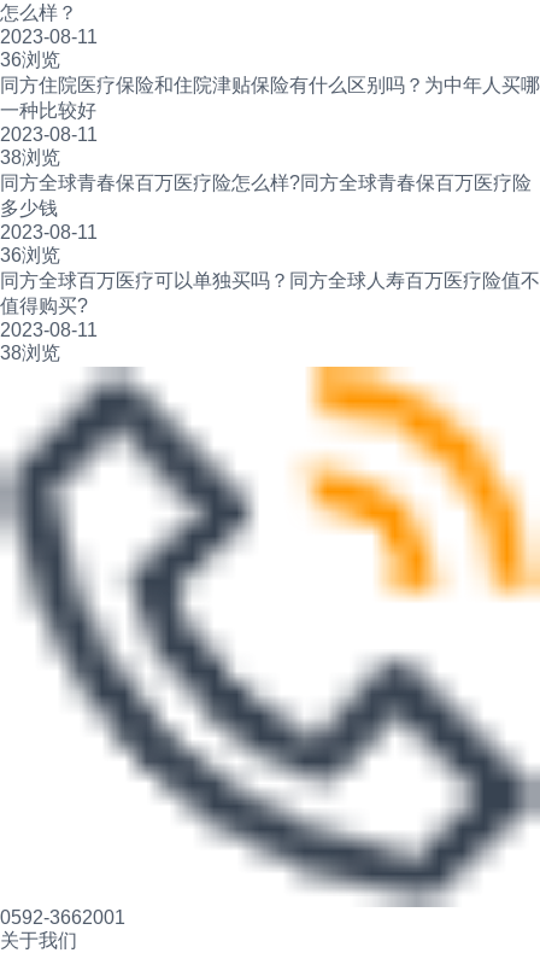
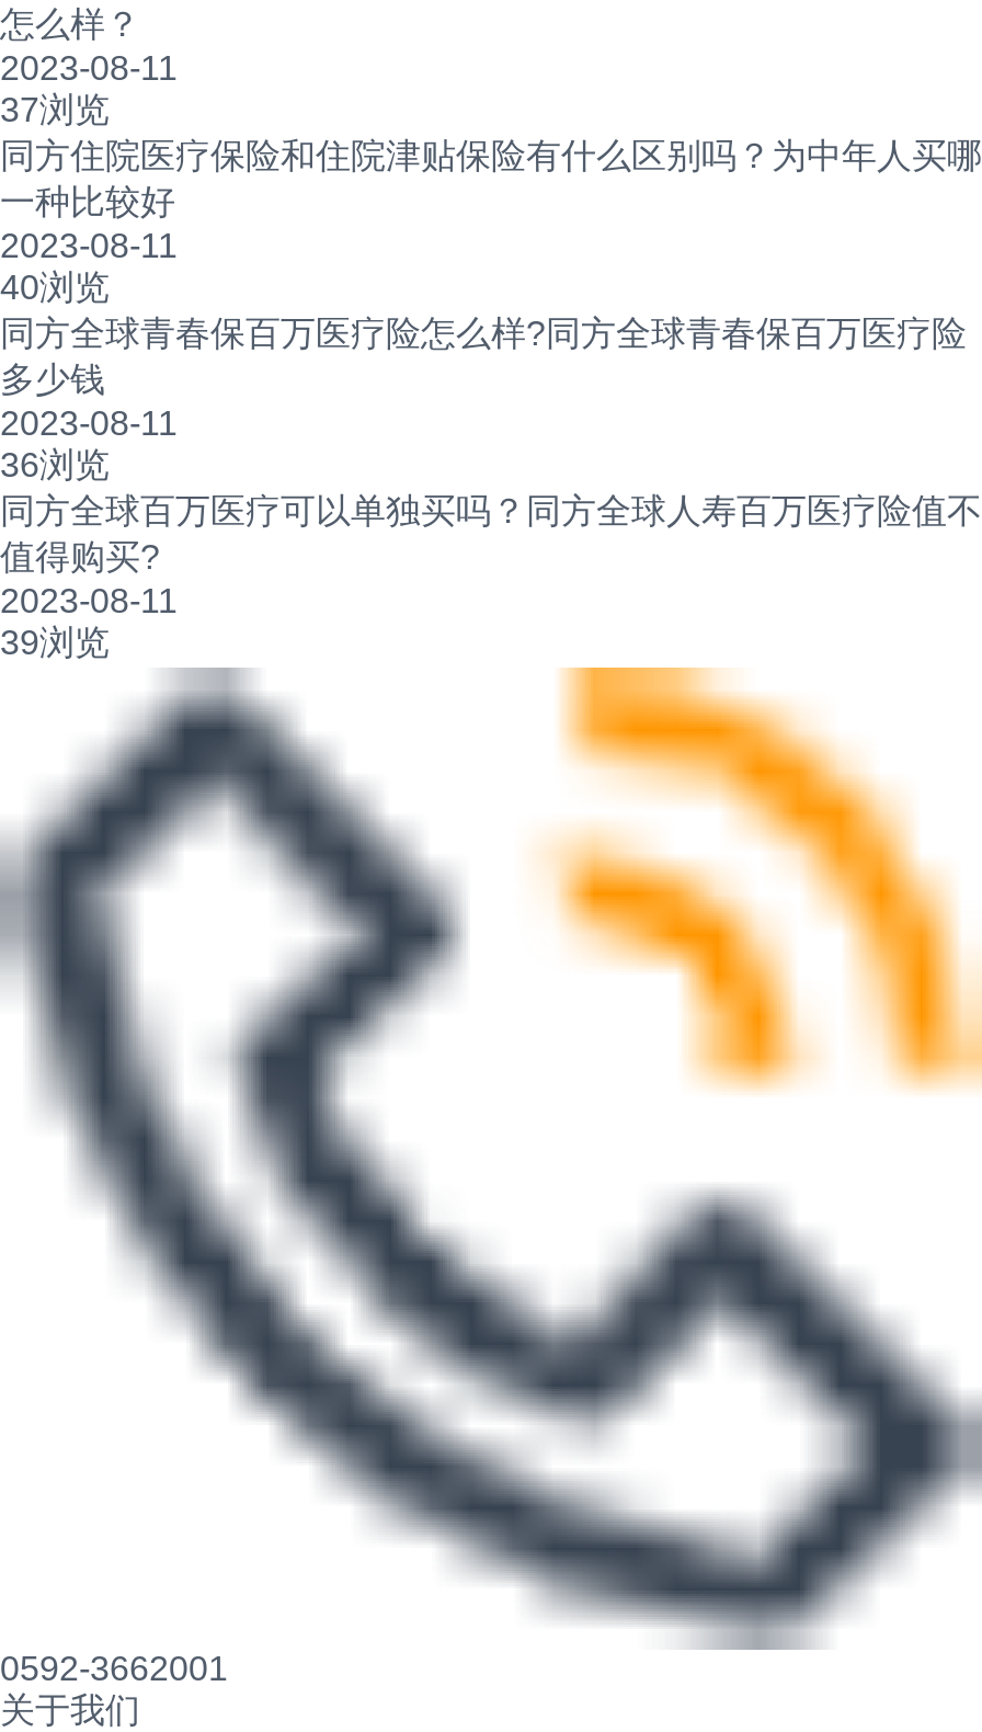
- 36浏览
+ 37浏览

- 38浏览
+ 40浏览

- 38浏览
+ 39浏览
